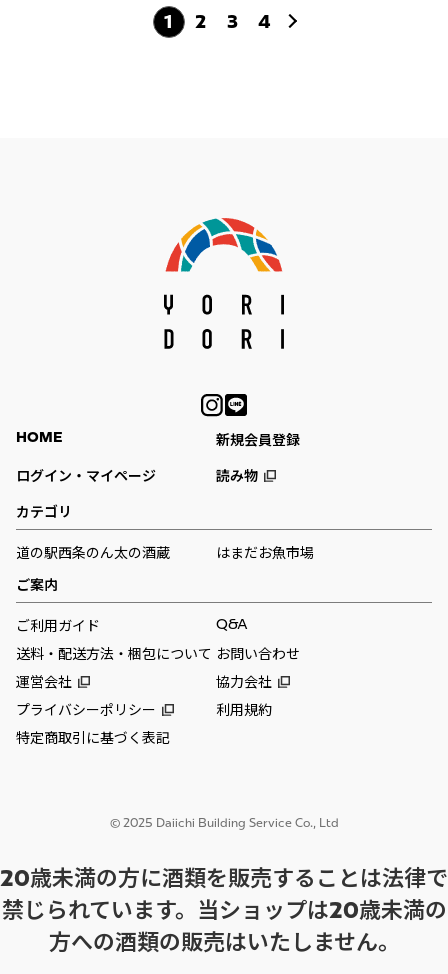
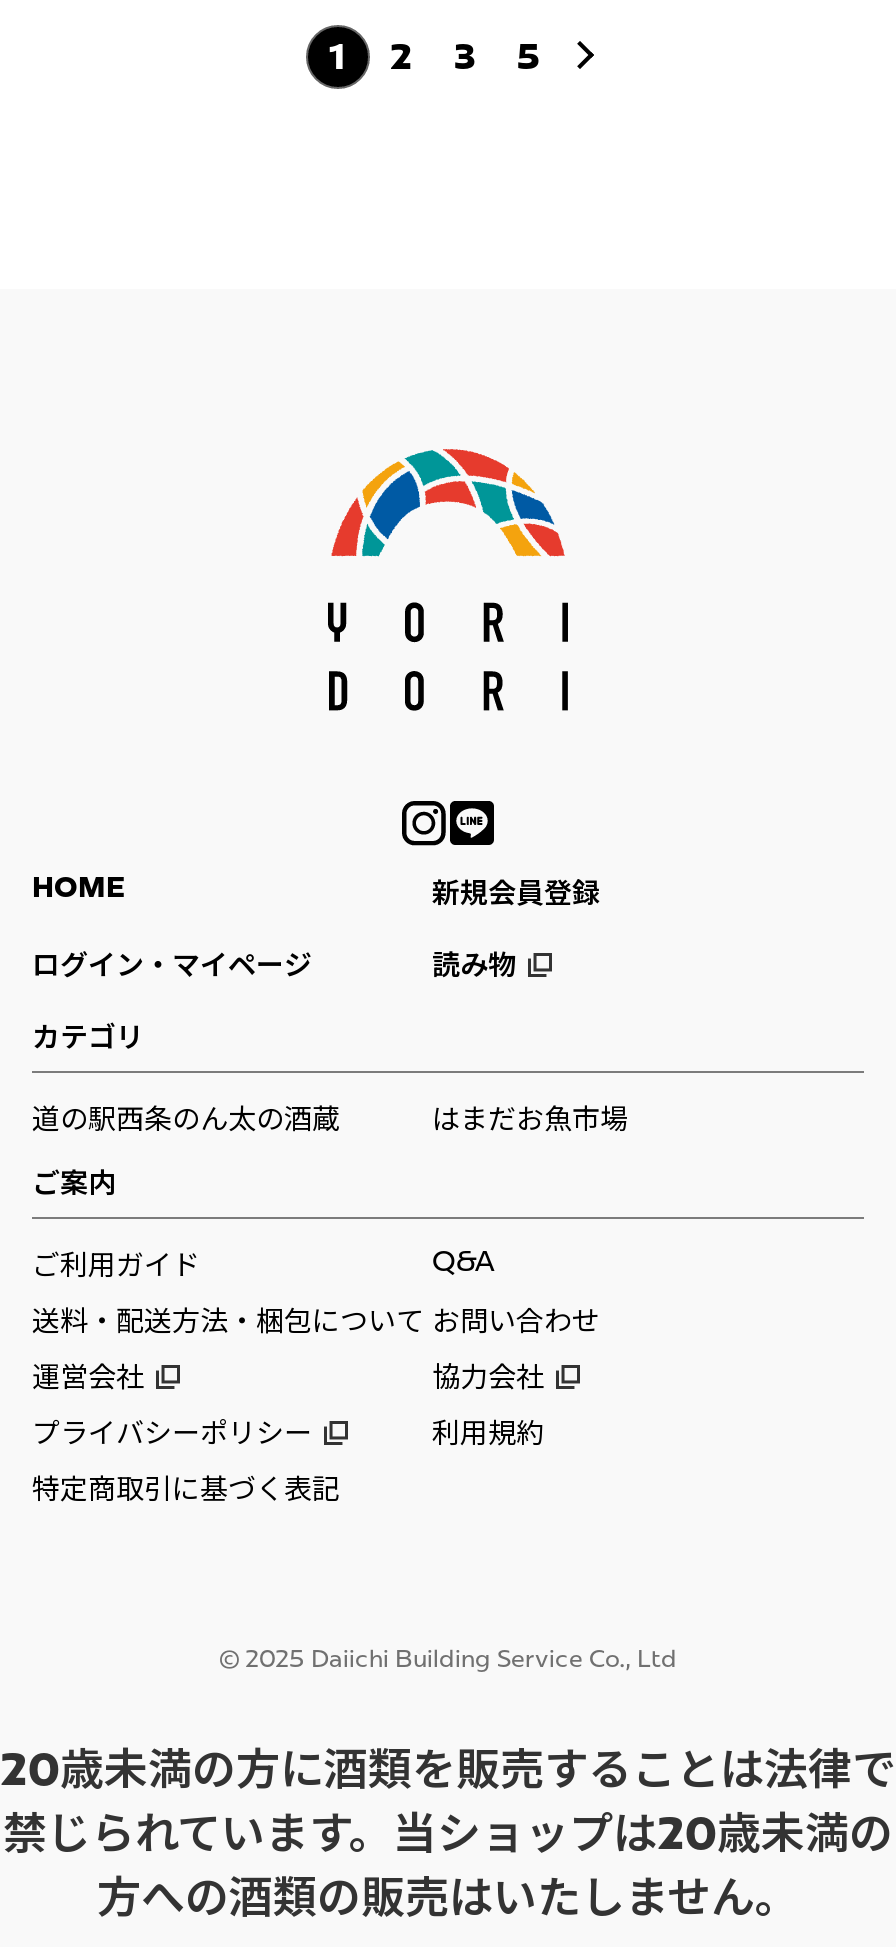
- 4
+ 5
